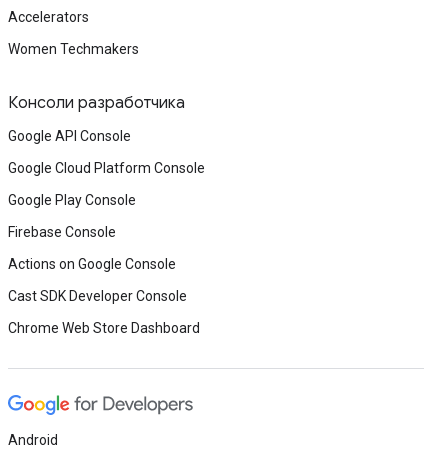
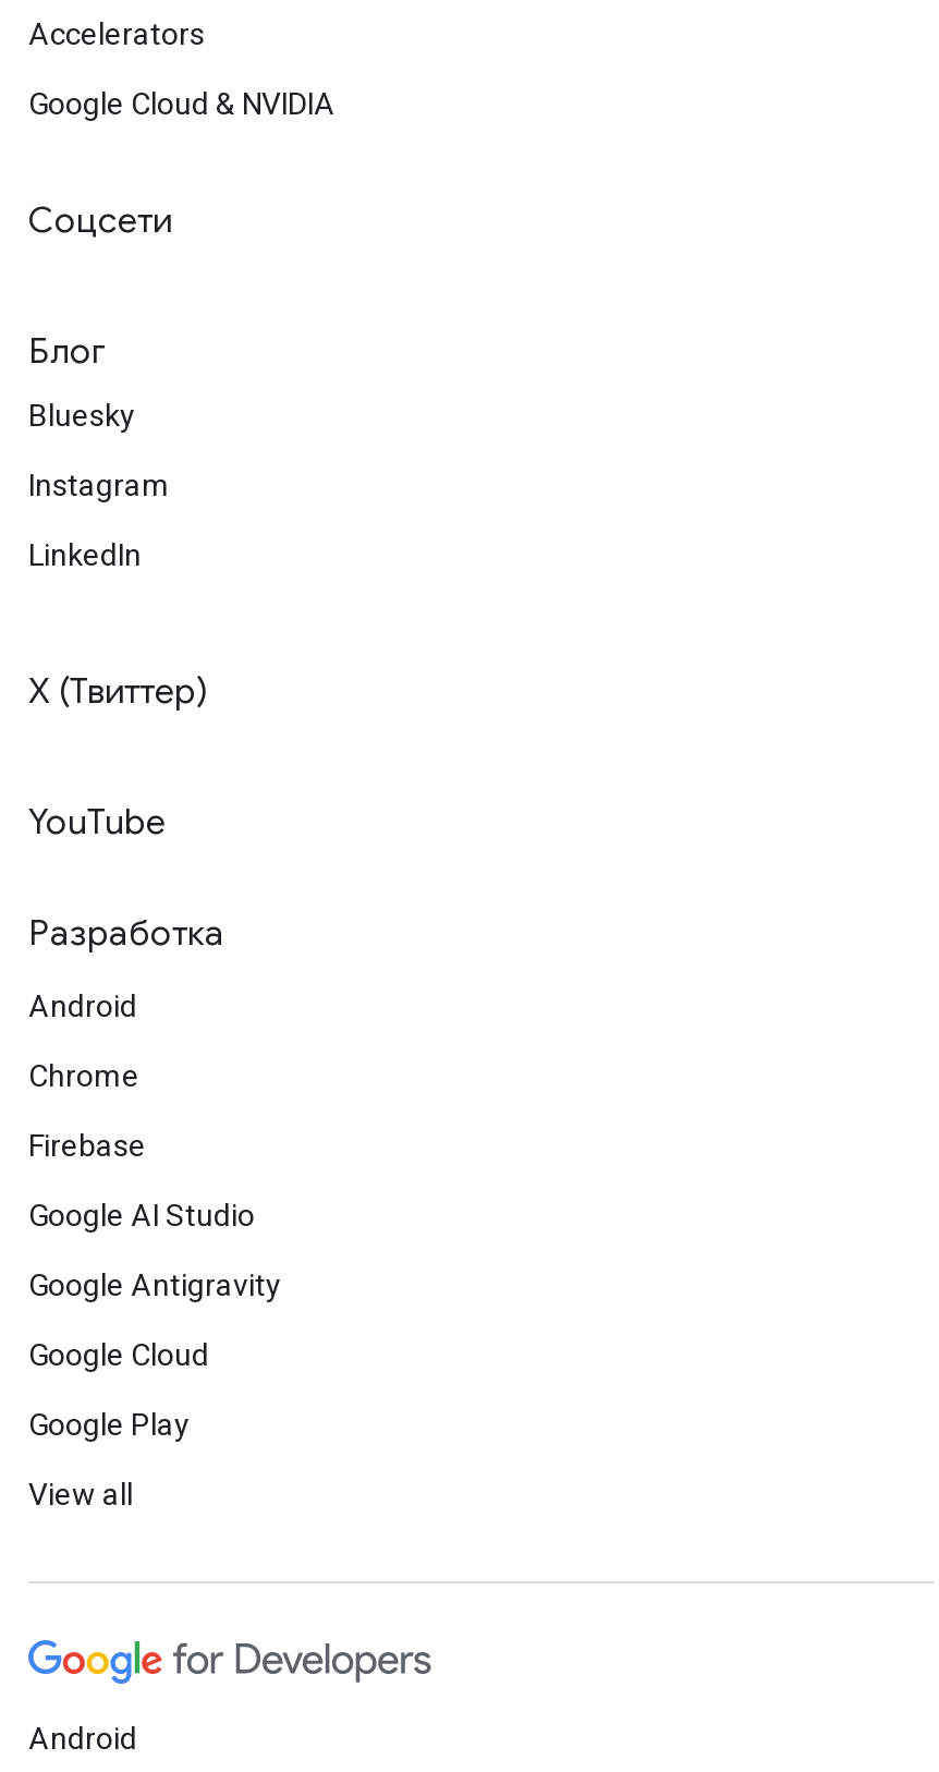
- Women Techmakers
- Консоли разработчика
- Google API Console
- Google Cloud Platform Console
- Google Play Console
- Firebase Console
- Actions on Google Console
- Cast SDK Developer Console
- Chrome Web Store Dashboard
+ Google Cloud & NVIDIA
+ Соцсети
+ Блог
+ Bluesky
+ Instagram
+ LinkedIn
+ X (Твиттер)
+ YouTube
+ Разработка
+ Android
+ Chrome
+ Firebase
+ Google AI Studio
+ Google Antigravity
+ Google Cloud
+ Google Play
+ View all
